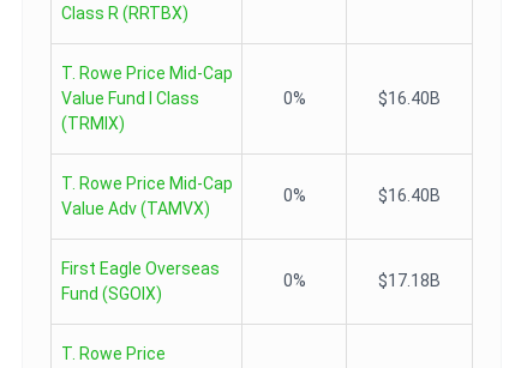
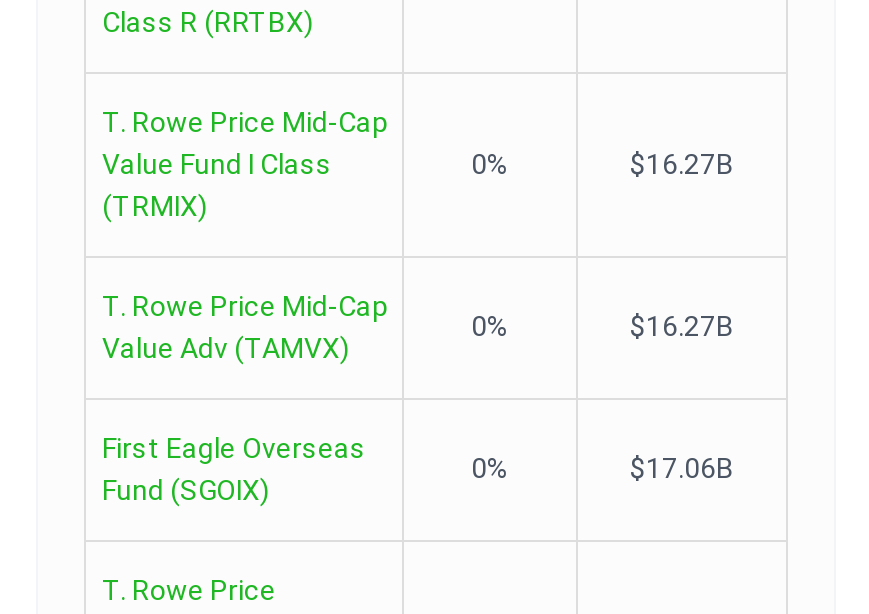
- $16.40B
+ $16.27B

- $16.40B
+ $16.27B

- $17.18B
+ $17.06B
